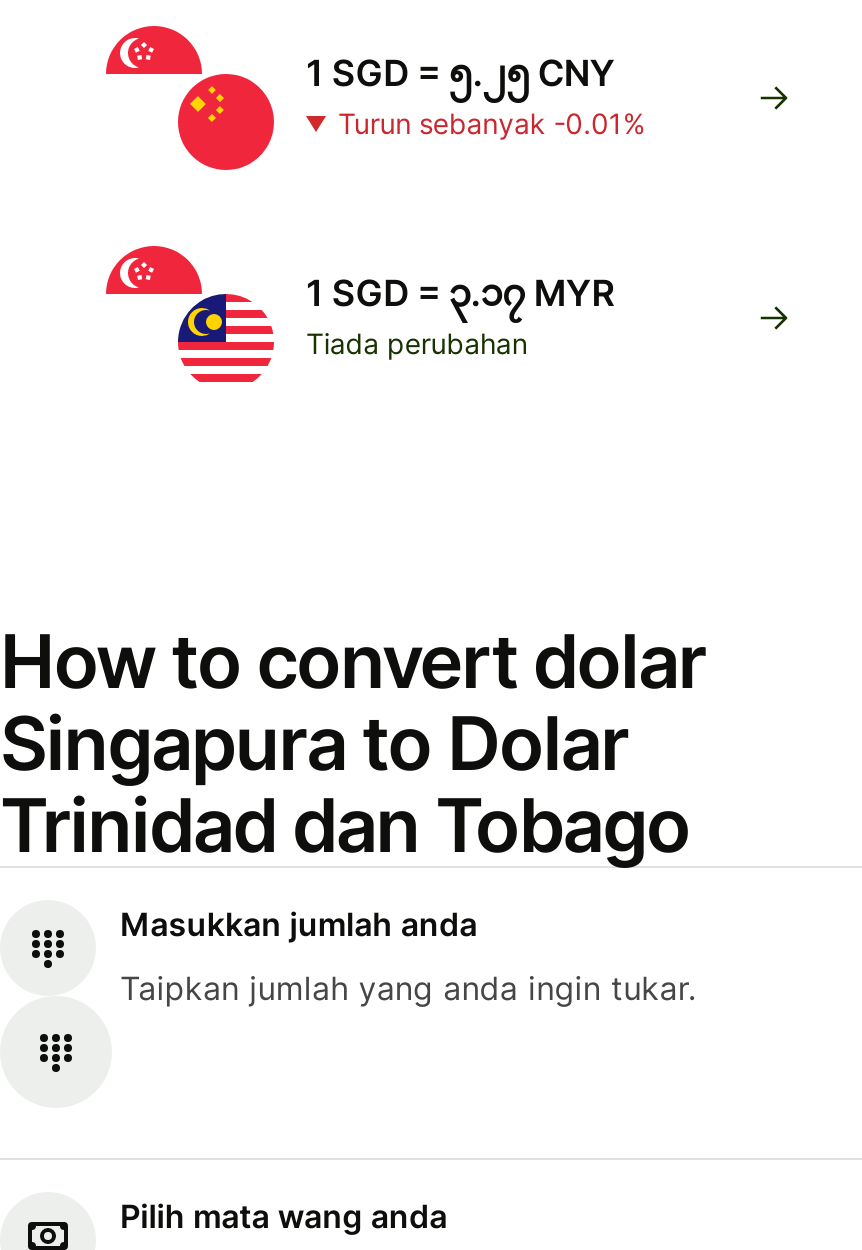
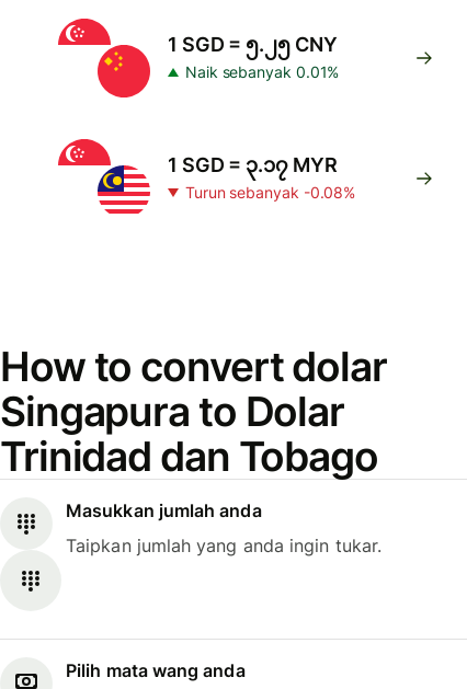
- Turun sebanyak -0.01%
+ Naik sebanyak 0.01%

- Tiada perubahan
+ Turun sebanyak -0.08%
